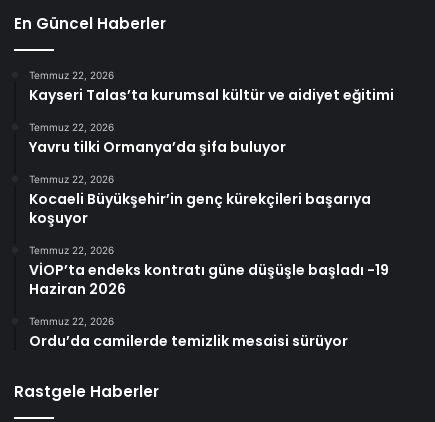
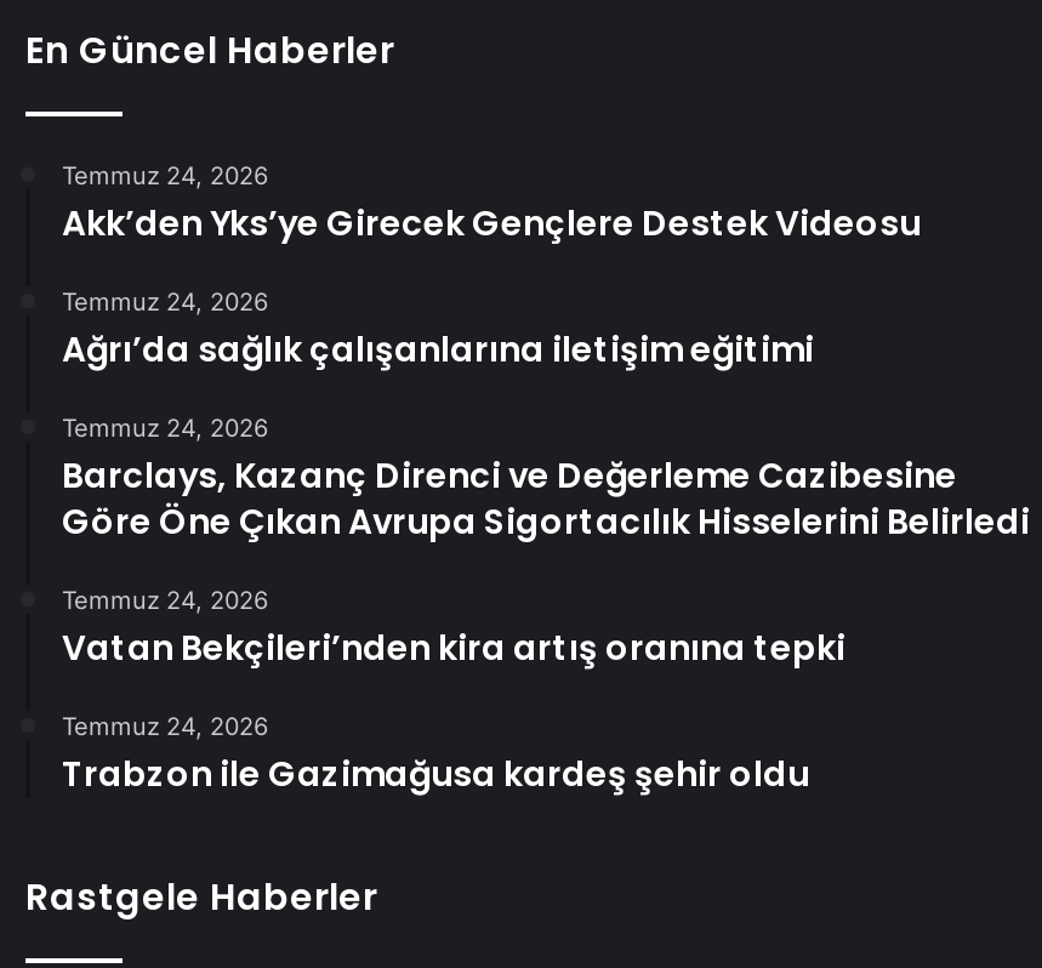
- Temmuz 22, 2026
- Kayseri Talas’ta kurumsal kültür ve aidiyet eğitimi
+ Temmuz 24, 2026
+ Akk’den Yks’ye Girecek Gençlere Destek Videosu

- Temmuz 22, 2026
- Yavru tilki Ormanya’da şifa buluyor
+ Temmuz 24, 2026
+ Ağrı’da sağlık çalışanlarına iletişim eğitimi

- Temmuz 22, 2026
- Kocaeli Büyükşehir’in genç kürekçileri başarıya
- koşuyor
+ Temmuz 24, 2026
+ Barclays, Kazanç Direnci ve Değerleme Cazibesine
+ Göre Öne Çıkan Avrupa Sigortacılık Hisselerini Belirledi

- Temmuz 22, 2026
- VİOP’ta endeks kontratı güne düşüşle başladı -19
- Haziran 2026
+ Temmuz 24, 2026
+ Vatan Bekçileri’nden kira artış oranına tepki

- Temmuz 22, 2026
- Ordu’da camilerde temizlik mesaisi sürüyor
+ Temmuz 24, 2026
+ Trabzon ile Gazimağusa kardeş şehir oldu
